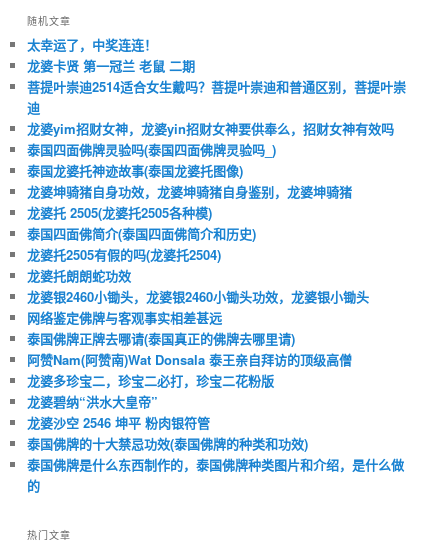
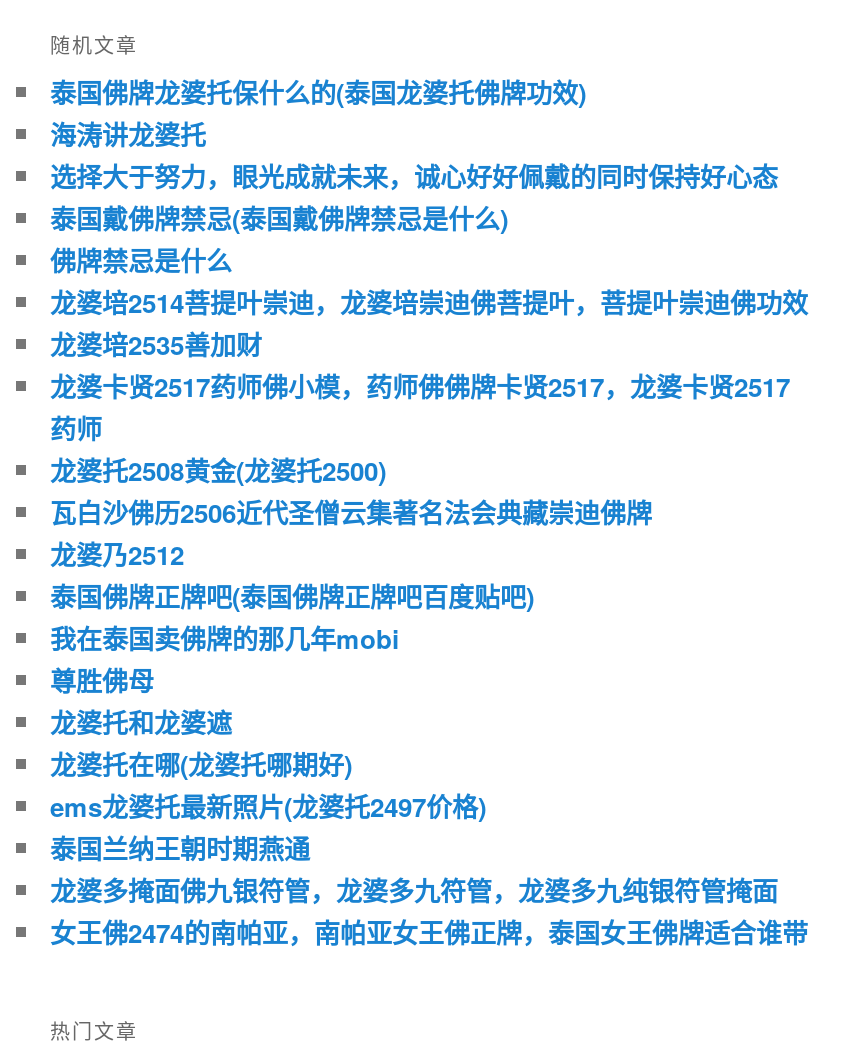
- 太幸运了，中奖连连！
- 龙婆卡贤 第一冠兰 老鼠 二期
- 菩提叶崇迪2514适合女生戴吗？菩提叶崇迪和普通区别，菩提叶崇
- 迪
- 龙婆yim招财女神，龙婆yin招财女神要供奉么，招财女神有效吗
- 泰国四面佛牌灵验吗(泰国四面佛牌灵验吗_)
- 泰国龙婆托神迹故事(泰国龙婆托图像)
- 龙婆坤骑猪自身功效，龙婆坤骑猪自身鉴别，龙婆坤骑猪
- 龙婆托 2505(龙婆托2505各种模)
- 泰国四面佛简介(泰国四面佛简介和历史)
- 龙婆托2505有假的吗(龙婆托2504)
- 龙婆托朗朗蛇功效
- 龙婆银2460小锄头，龙婆银2460小锄头功效，龙婆银小锄头
- 网络鉴定佛牌与客观事实相差甚远
- 泰国佛牌正牌去哪请(泰国真正的佛牌去哪里请)
- 阿赞Nam(阿赞南)Wat Donsala 泰王亲自拜访的顶级高僧
- 龙婆多珍宝二，珍宝二必打，珍宝二花粉版
- 龙婆碧纳“洪水大皇帝”
- 龙婆沙空 2546 坤平 粉肉银符管
- 泰国佛牌的十大禁忌功效(泰国佛牌的种类和功效)
- 泰国佛牌是什么东西制作的，泰国佛牌种类图片和介绍，是什么做
- 的
+ 泰国佛牌龙婆托保什么的(泰国龙婆托佛牌功效)
+ 海涛讲龙婆托
+ 选择大于努力，眼光成就未来，诚心好好佩戴的同时保持好心态
+ 泰国戴佛牌禁忌(泰国戴佛牌禁忌是什么)
+ 佛牌禁忌是什么
+ 龙婆培2514菩提叶崇迪，龙婆培崇迪佛菩提叶，菩提叶崇迪佛功效
+ 龙婆培2535善加财
+ 龙婆卡贤2517药师佛小模，药师佛佛牌卡贤2517，龙婆卡贤2517
+ 药师
+ 龙婆托2508黄金(龙婆托2500)
+ 瓦白沙佛历2506近代圣僧云集著名法会典藏崇迪佛牌
+ 龙婆乃2512
+ 泰国佛牌正牌吧(泰国佛牌正牌吧百度贴吧)
+ 我在泰国卖佛牌的那几年mobi
+ 尊胜佛母
+ 龙婆托和龙婆遮
+ 龙婆托在哪(龙婆托哪期好)
+ ems龙婆托最新照片(龙婆托2497价格)
+ 泰国兰纳王朝时期燕通
+ 龙婆多掩面佛九银符管，龙婆多九符管，龙婆多九纯银符管掩面
+ 女王佛2474的南帕亚，南帕亚女王佛正牌，泰国女王佛牌适合谁带
